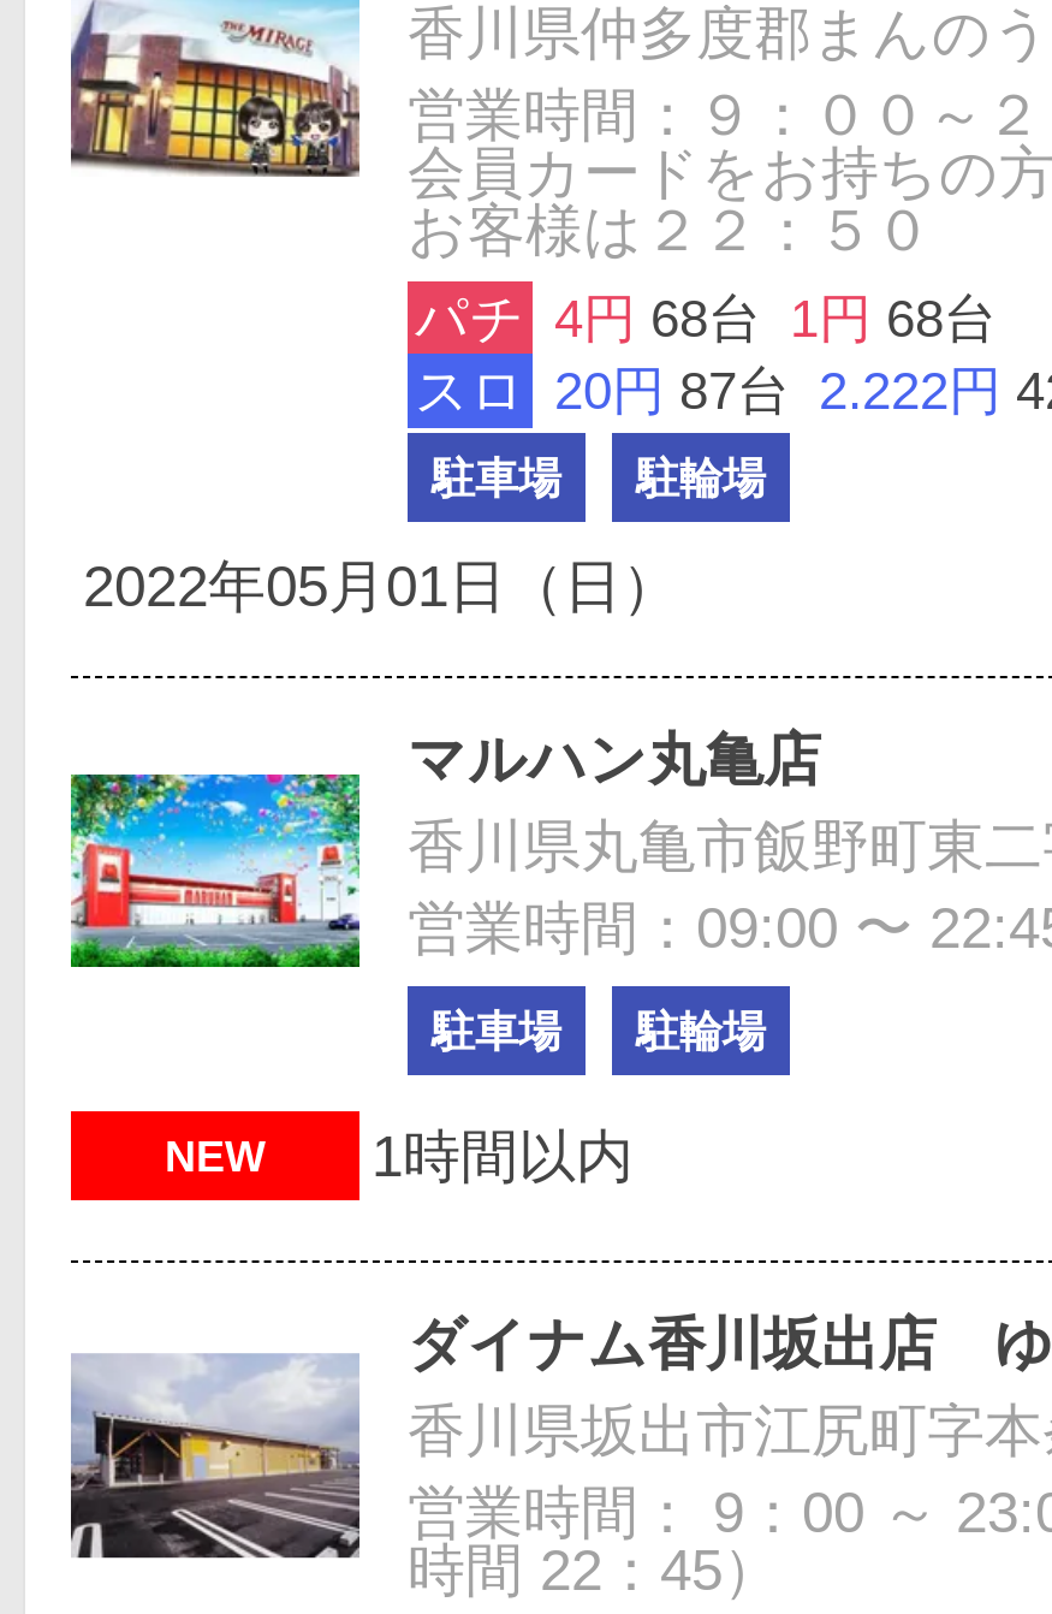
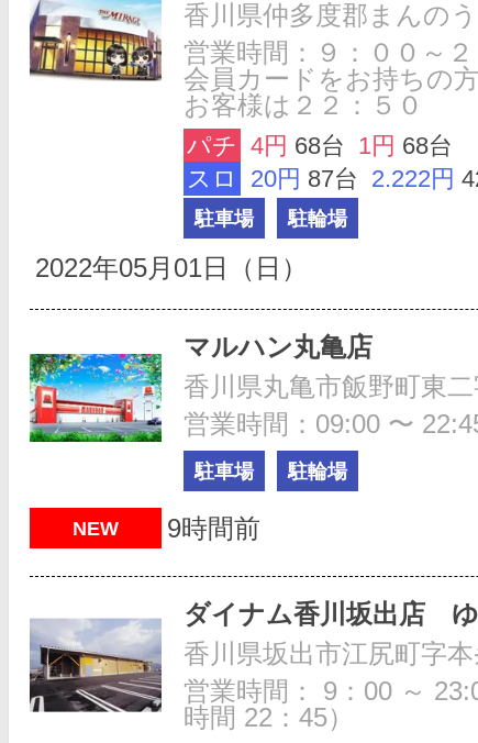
- 1時間以内
+ 9時間前
